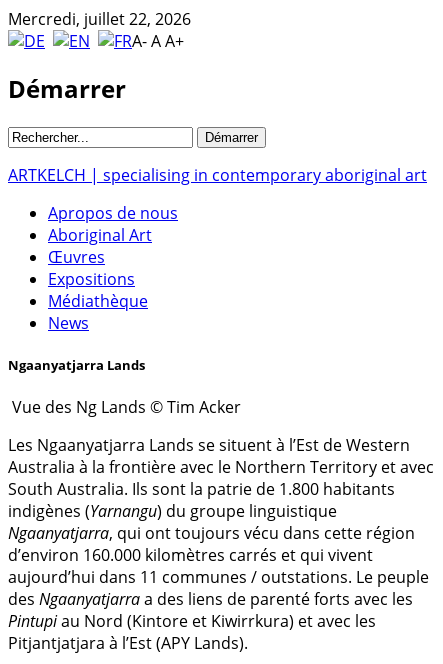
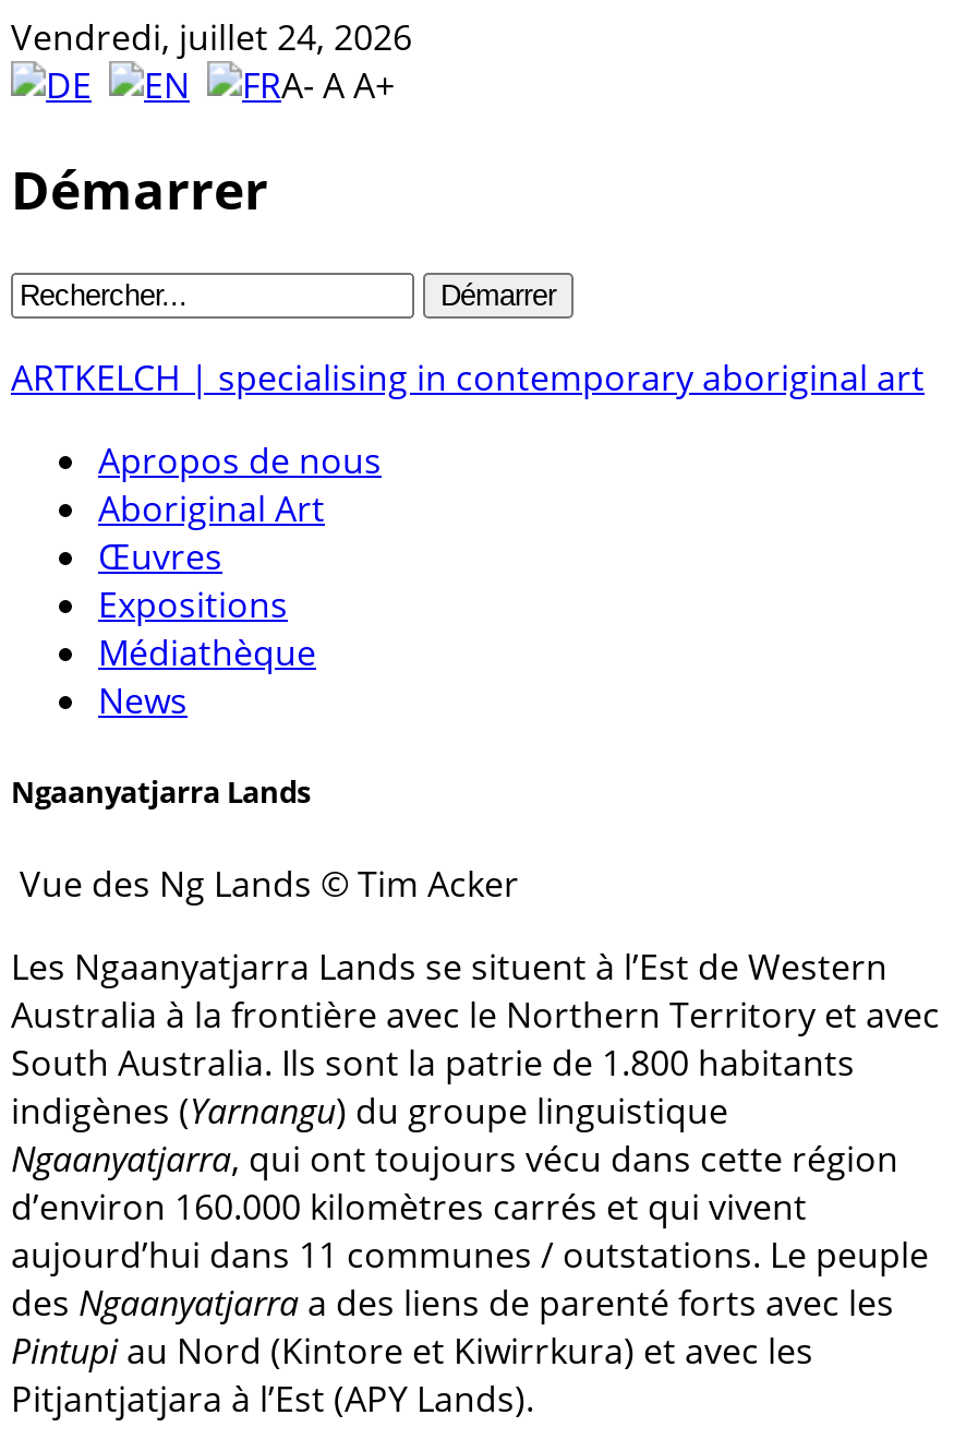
- Mercredi, juillet 22, 2026
+ Vendredi, juillet 24, 2026
